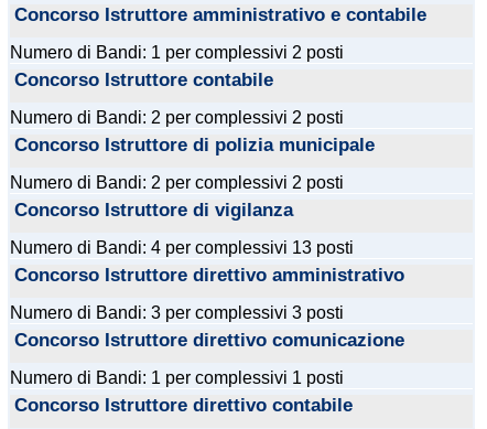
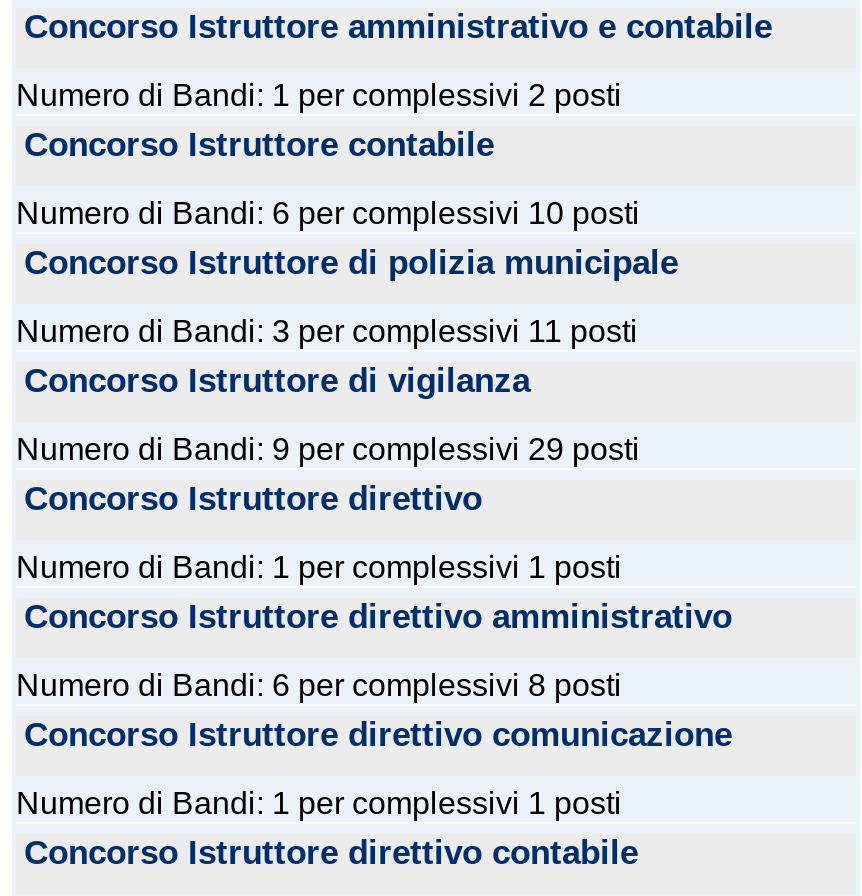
- Numero di Bandi: 2 per complessivi 2 posti
+ Numero di Bandi: 6 per complessivi 10 posti

- Numero di Bandi: 2 per complessivi 2 posti
+ Numero di Bandi: 3 per complessivi 11 posti

- Numero di Bandi: 4 per complessivi 13 posti
+ Numero di Bandi: 9 per complessivi 29 posti
+ Concorso Istruttore direttivo
+ Numero di Bandi: 1 per complessivi 1 posti

- Numero di Bandi: 3 per complessivi 3 posti
+ Numero di Bandi: 6 per complessivi 8 posti
